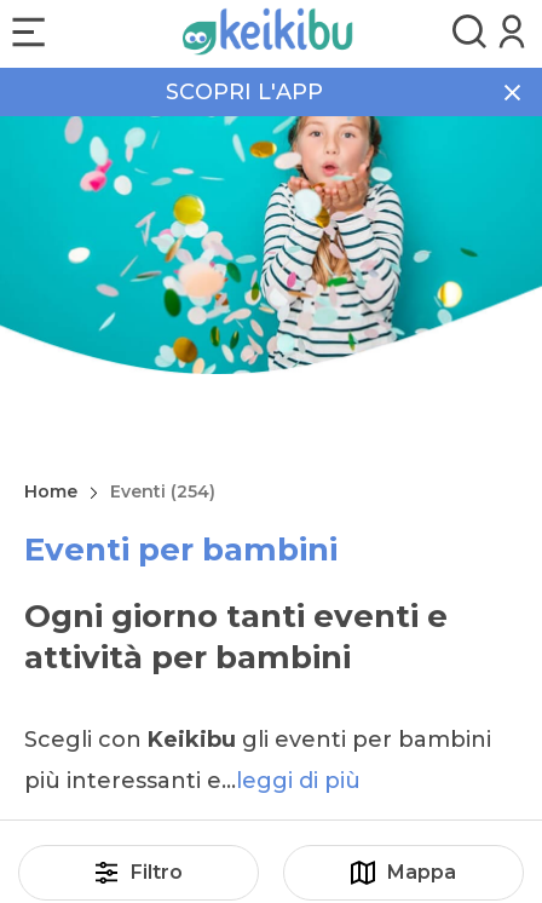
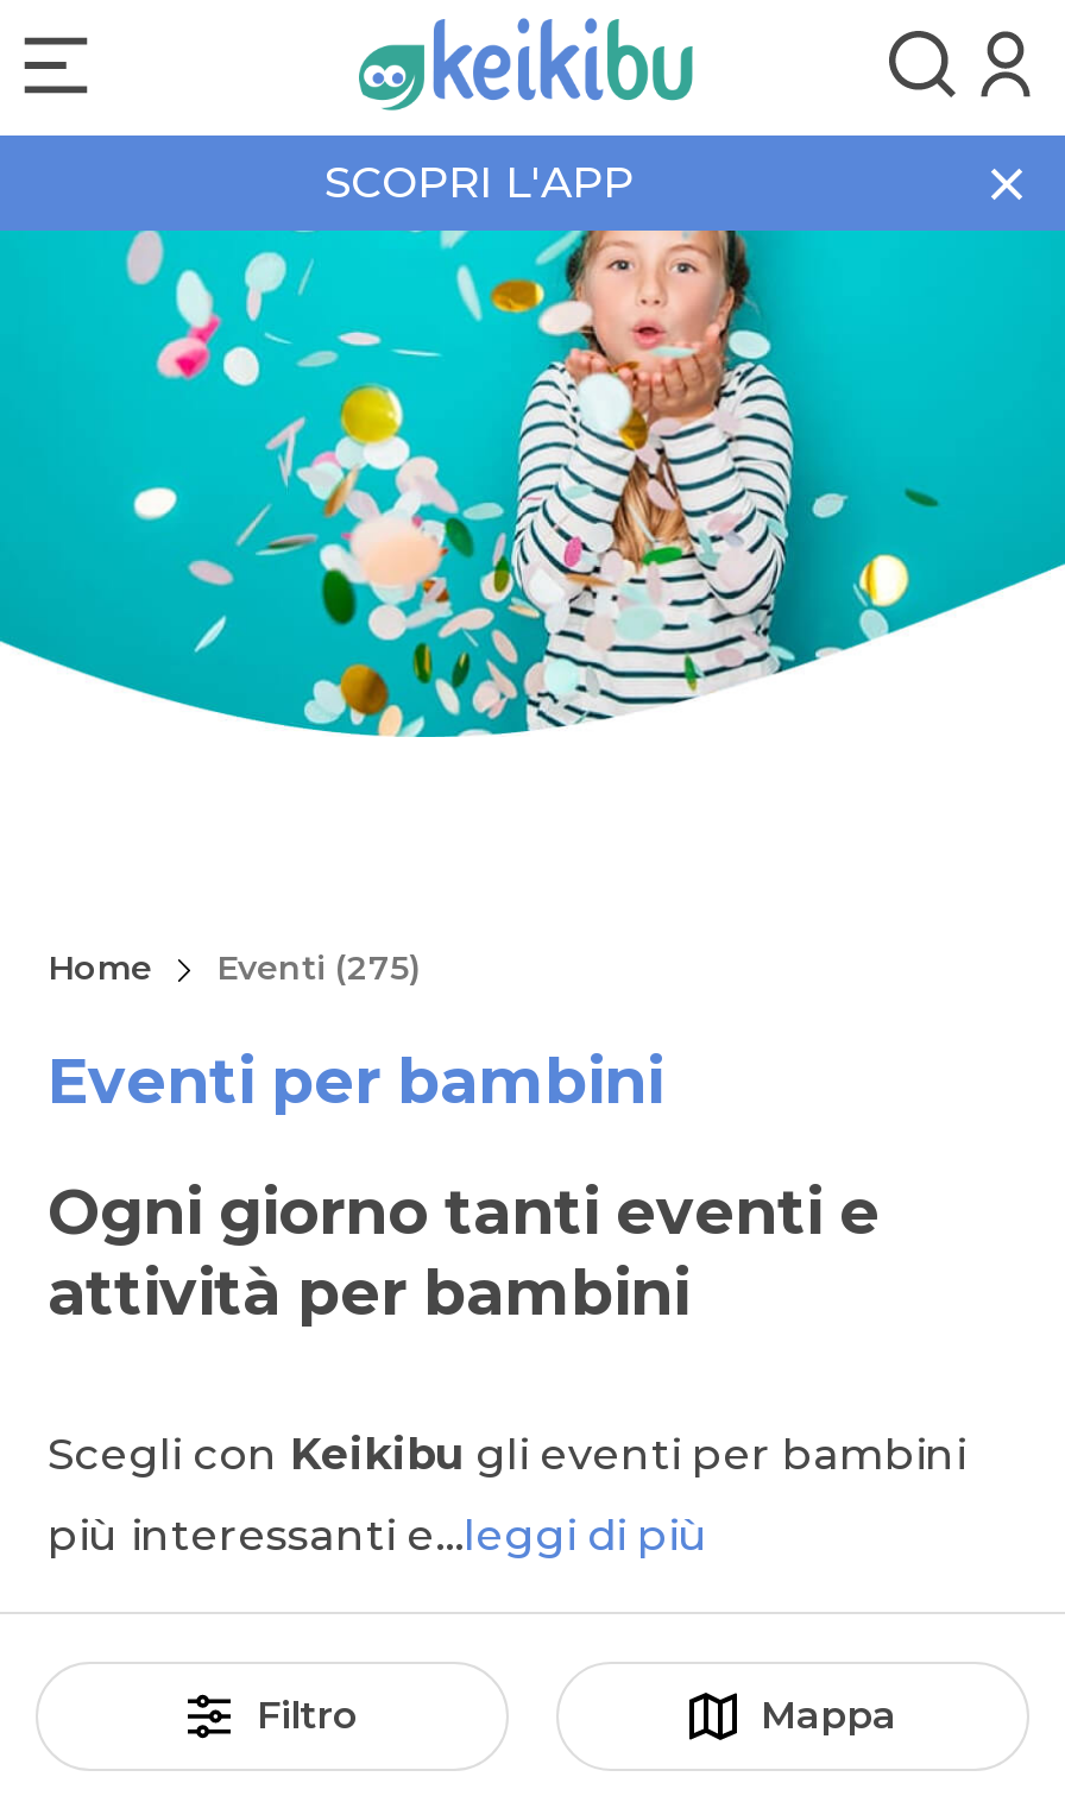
- Home Eventi (254)
+ Home Eventi (275)
